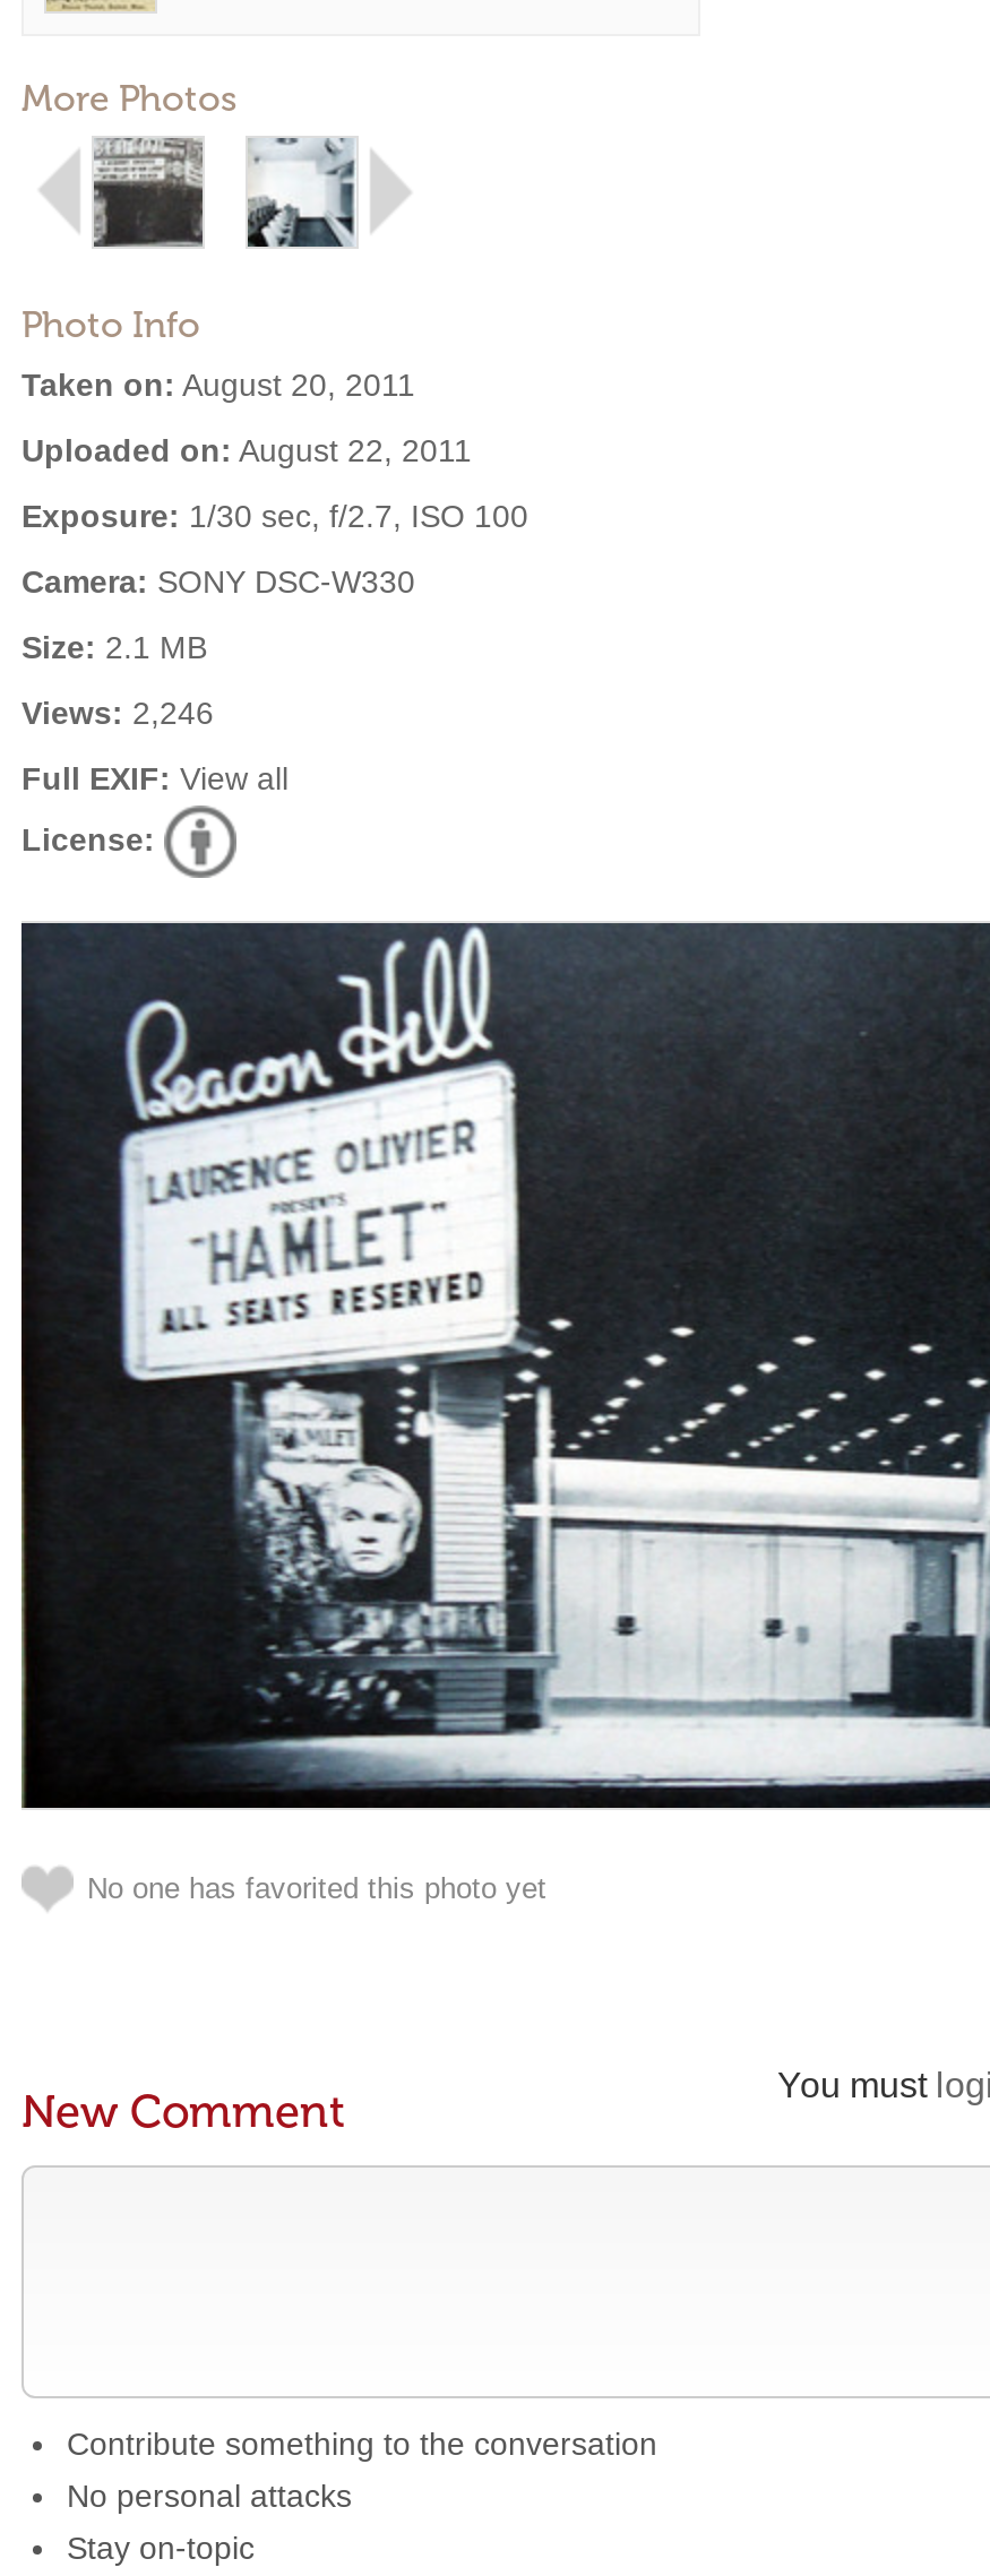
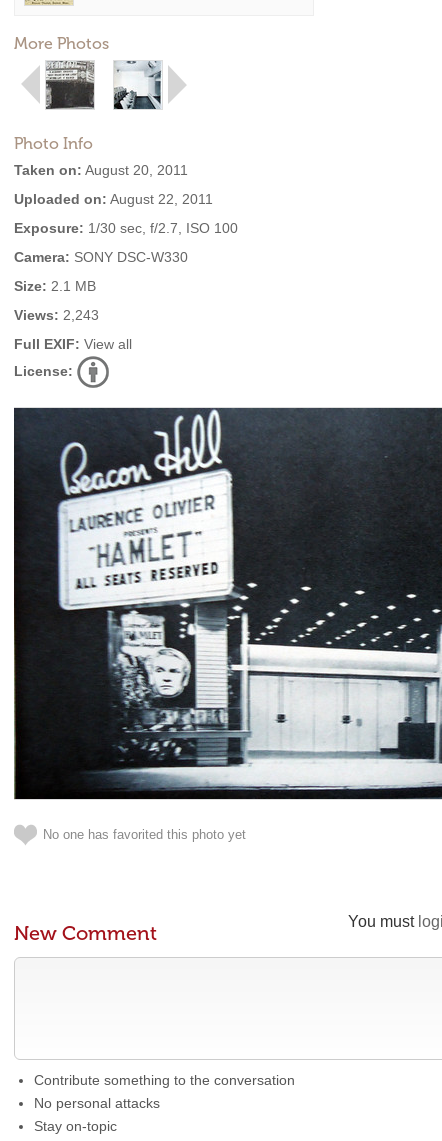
- Views: 2,246
+ Views: 2,243
